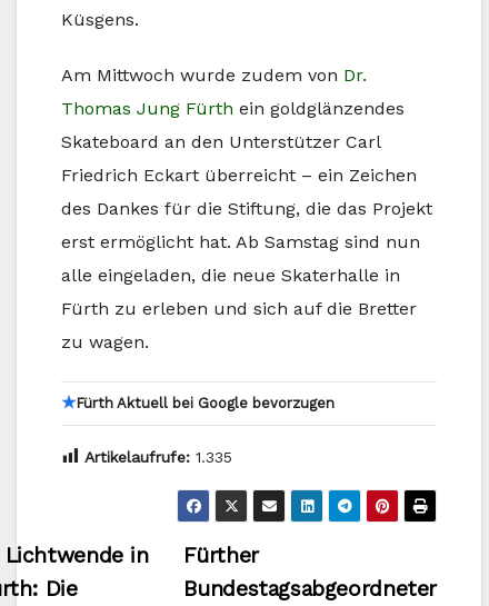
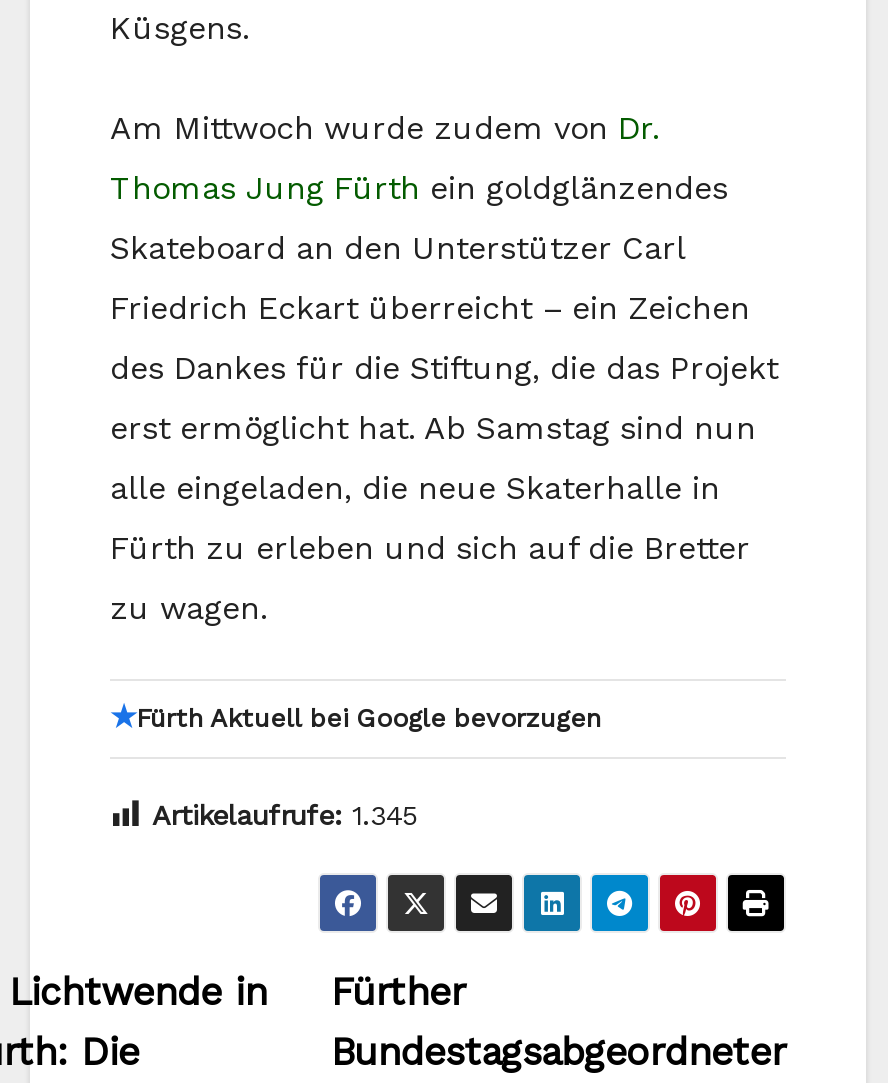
- Artikelaufrufe: 1.335
+ Artikelaufrufe: 1.345
